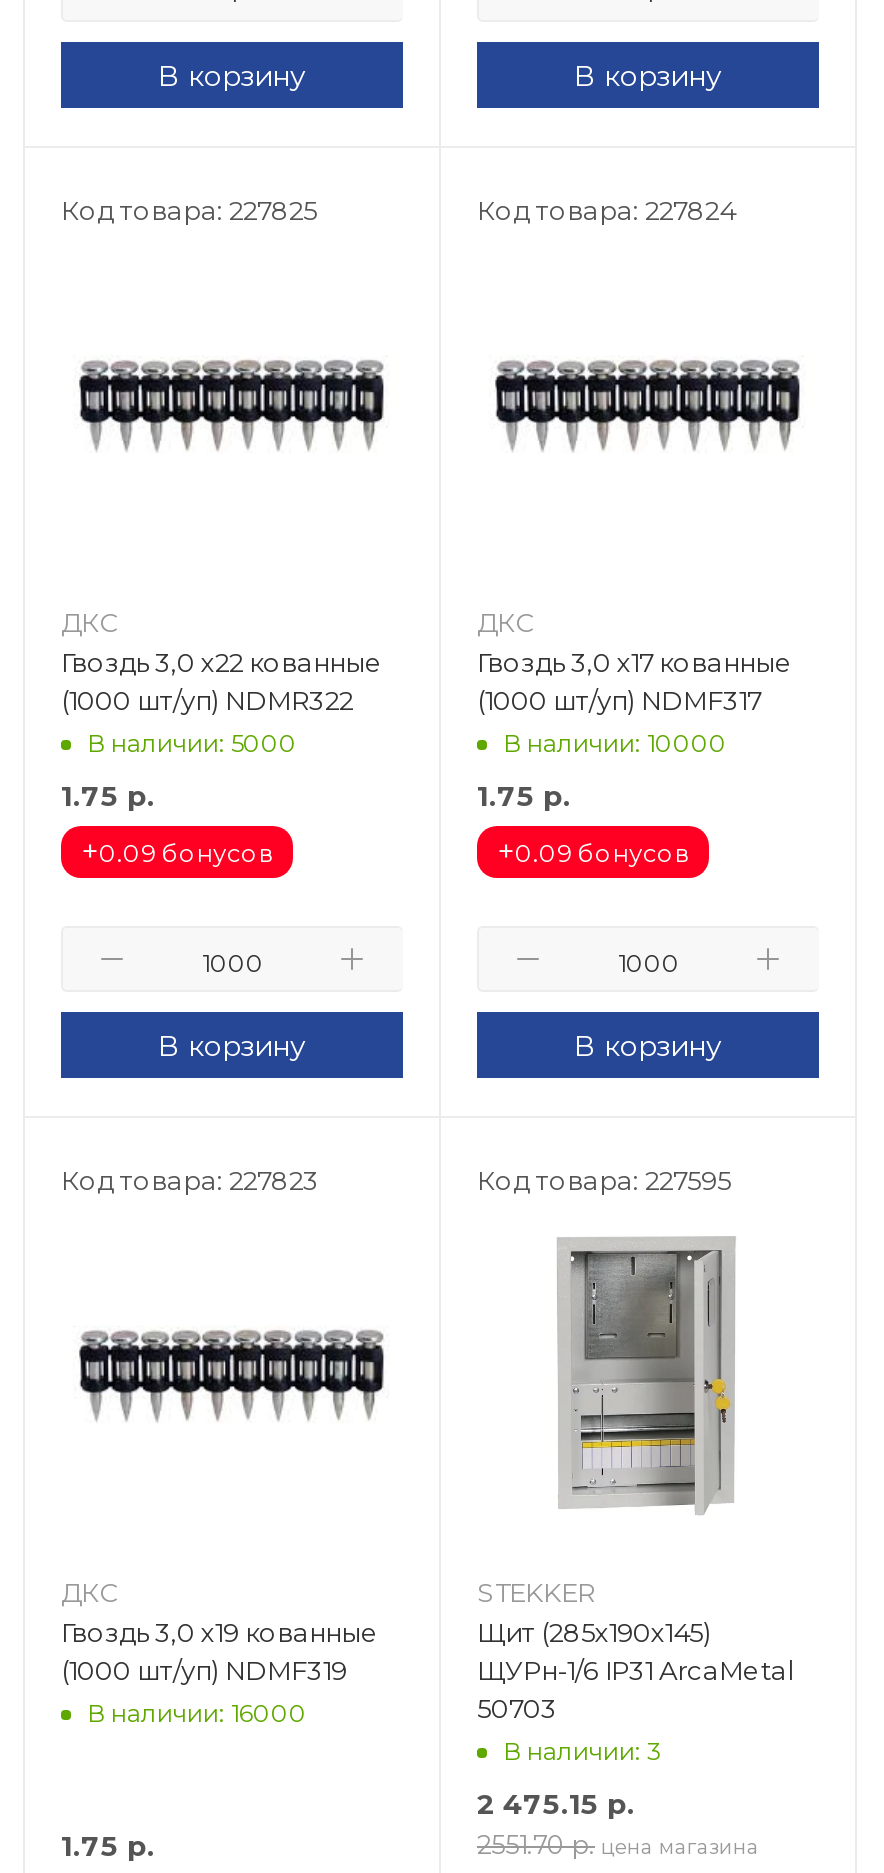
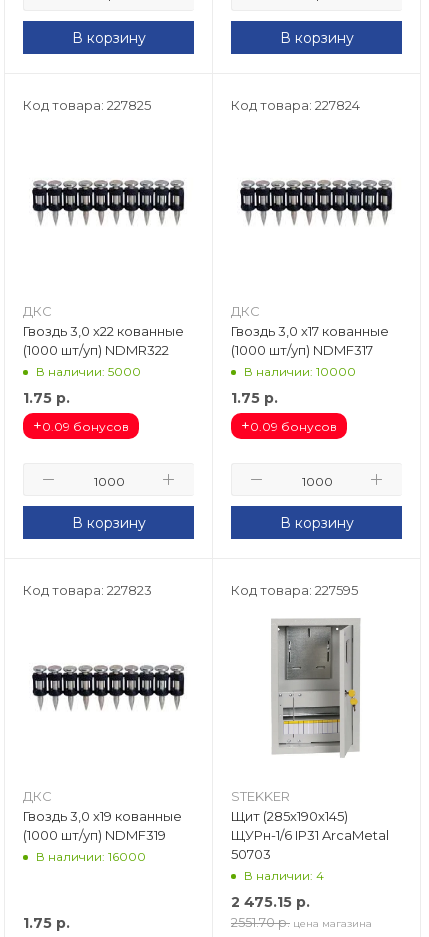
- В наличии: 3
+ В наличии: 4
